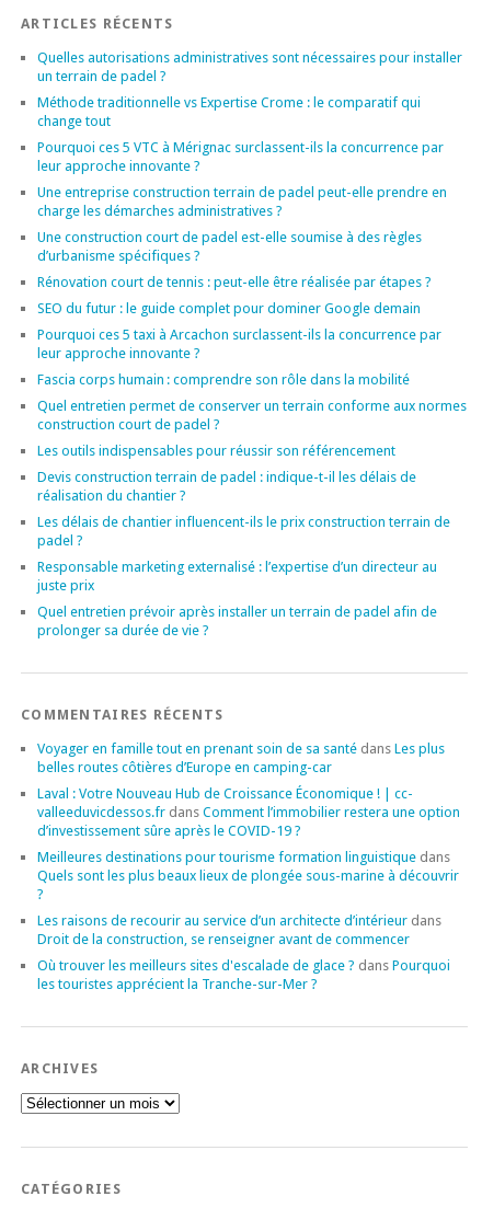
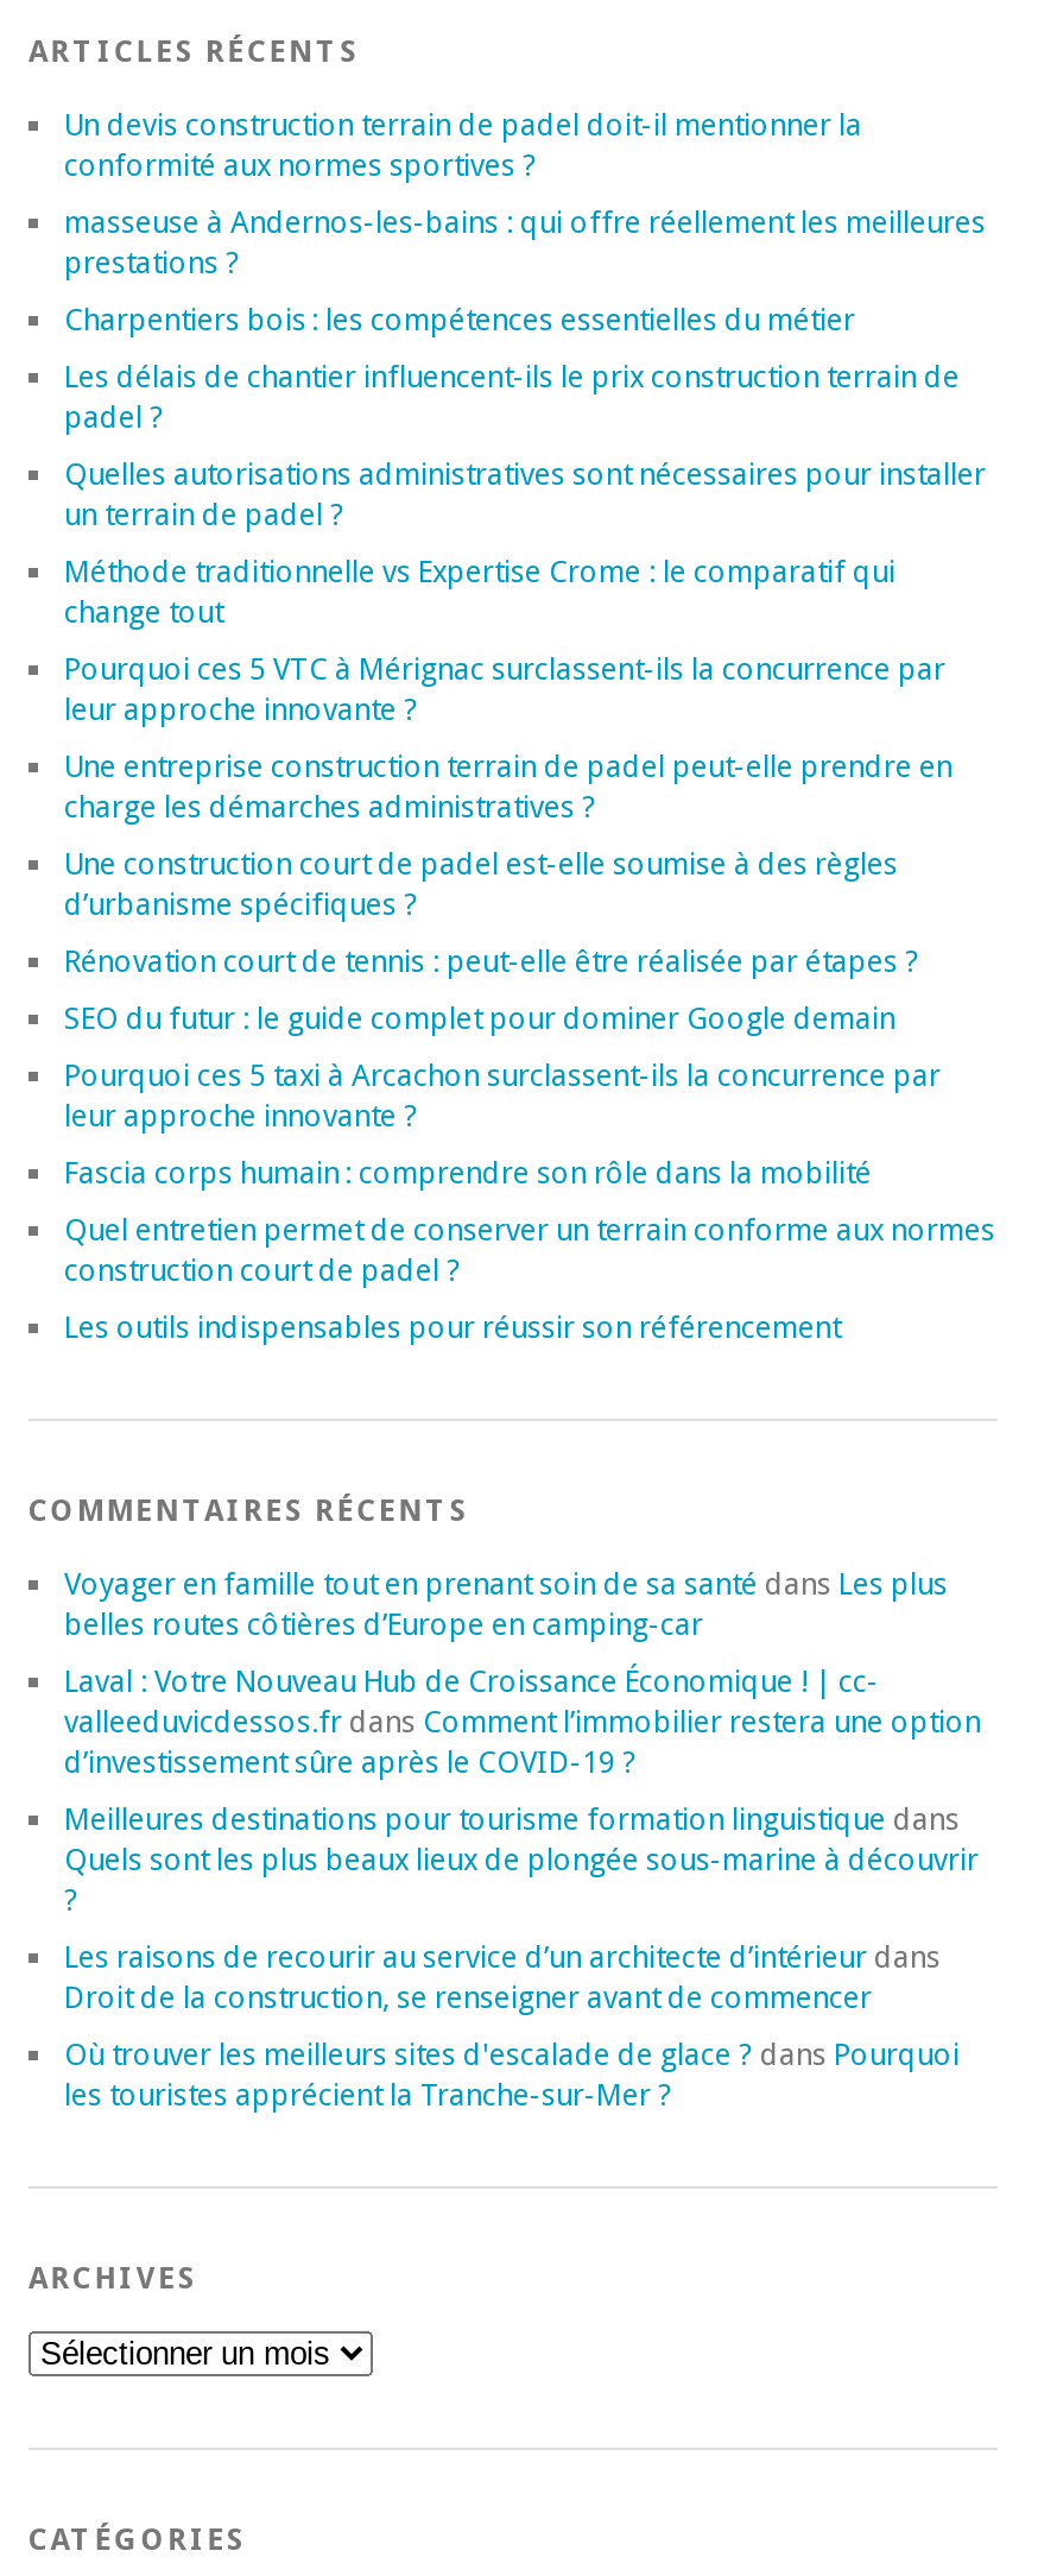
+ Un devis construction terrain de padel doit-il mentionner la
+ conformité aux normes sportives ?
+ masseuse à Andernos-les-bains : qui offre réellement les meilleures
+ prestations ?
+ Charpentiers bois : les compétences essentielles du métier

moved down: Quelles autorisations administratives sont nécessaires pour installer | un terrain de padel ? | Méthode traditionnelle vs Expertise Crome : le comparatif qui | ... | construction court de padel ? | Les outils indispensables pour réussir son référencement

- Devis construction terrain de padel : indique-t-il les délais de
- réalisation du chantier ?
- Responsable marketing externalisé : l’expertise d’un directeur au
- juste prix
- Quel entretien prévoir après installer un terrain de padel afin de
- prolonger sa durée de vie ?

moved up: Les délais de chantier influencent-ils le prix construction terrain de | padel ?
